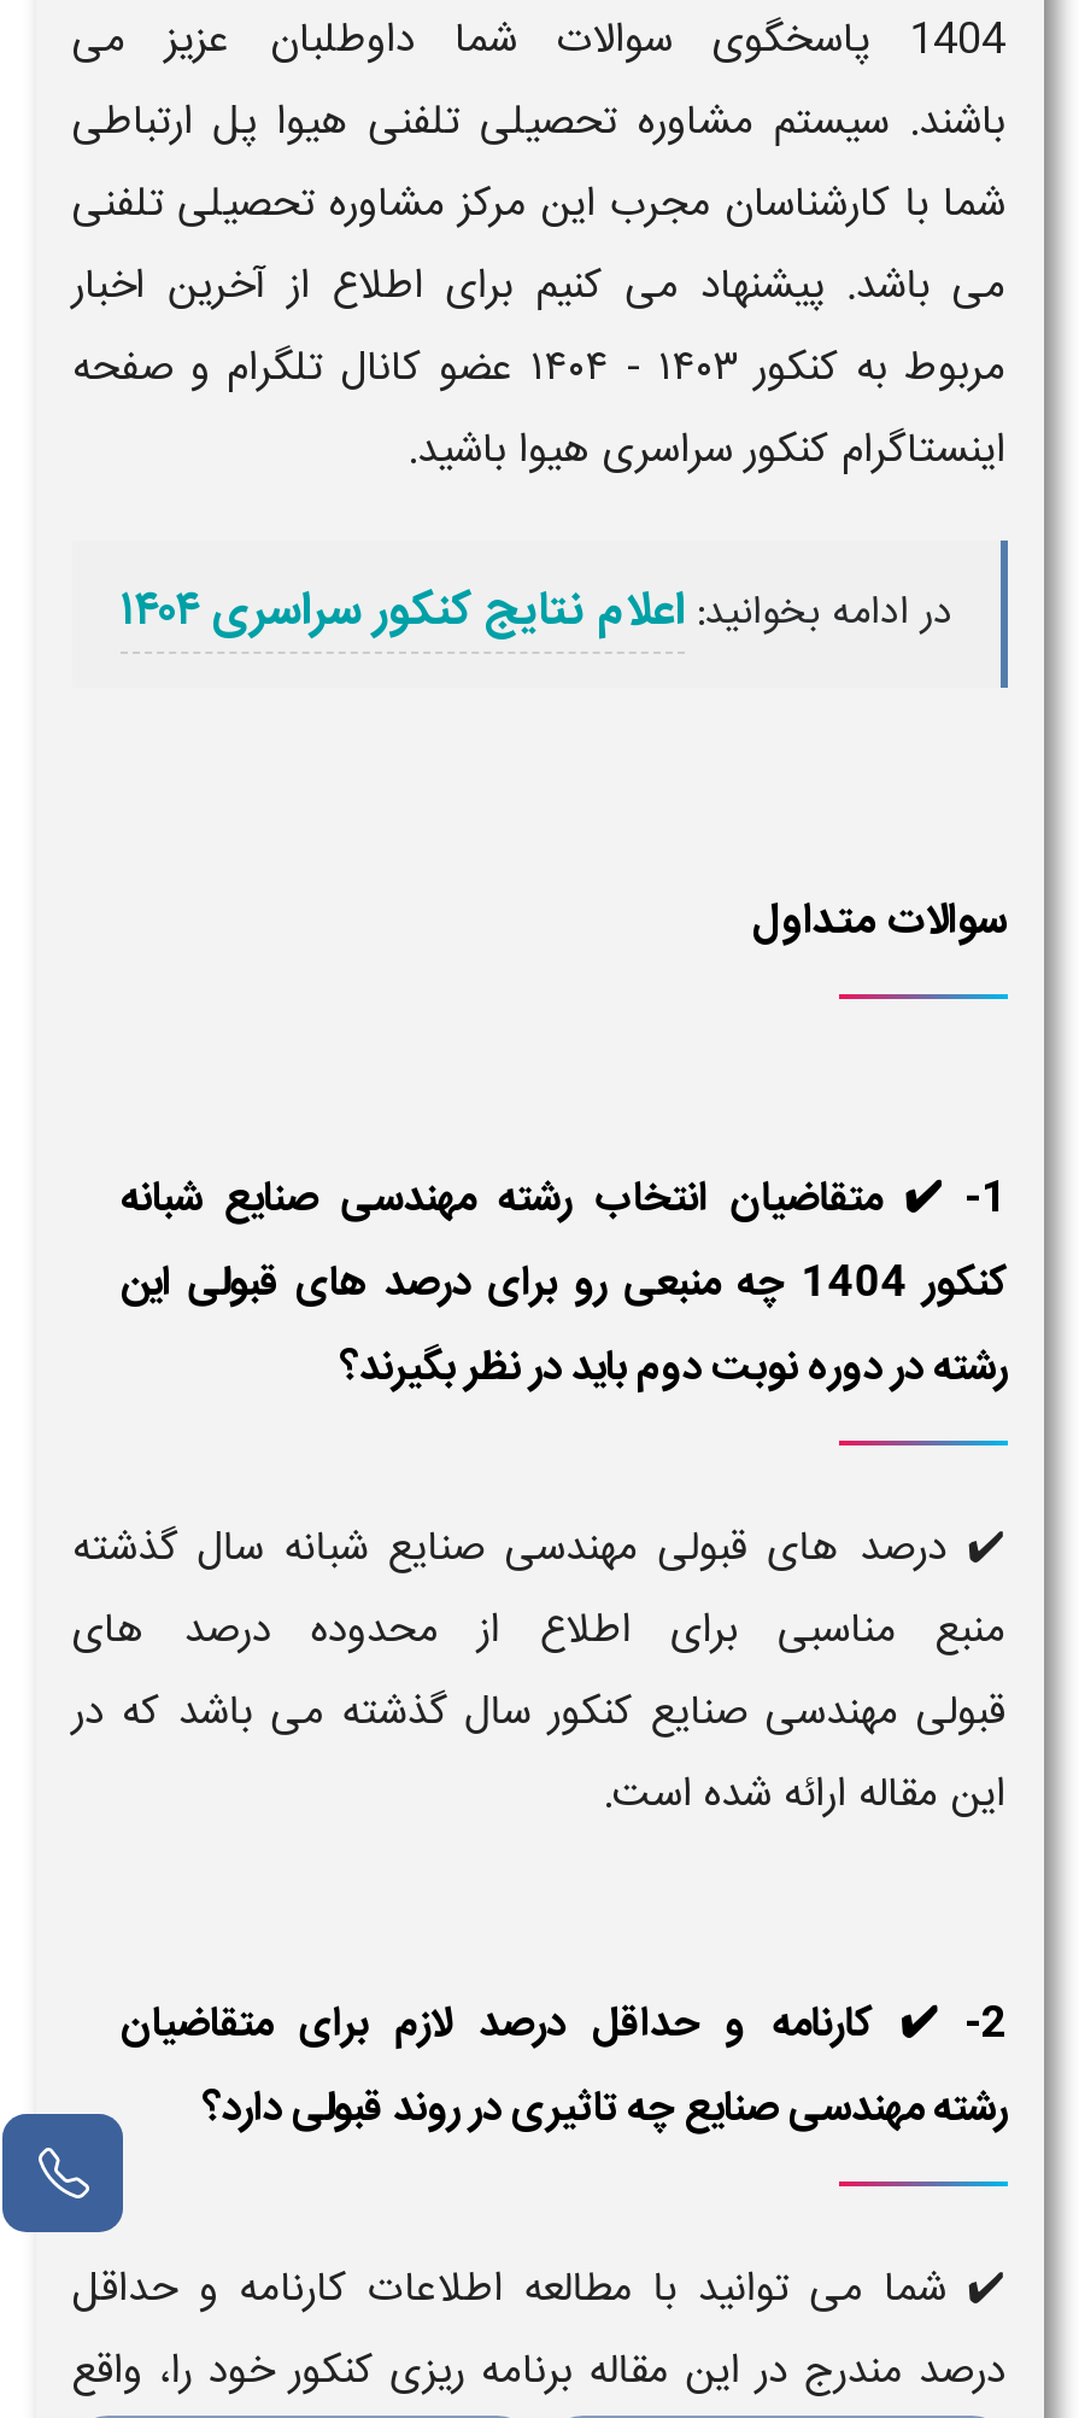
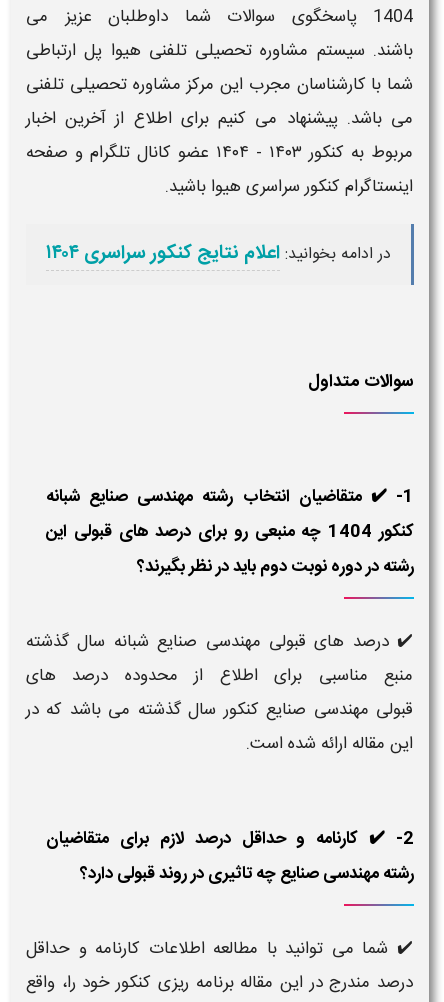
- [image]
